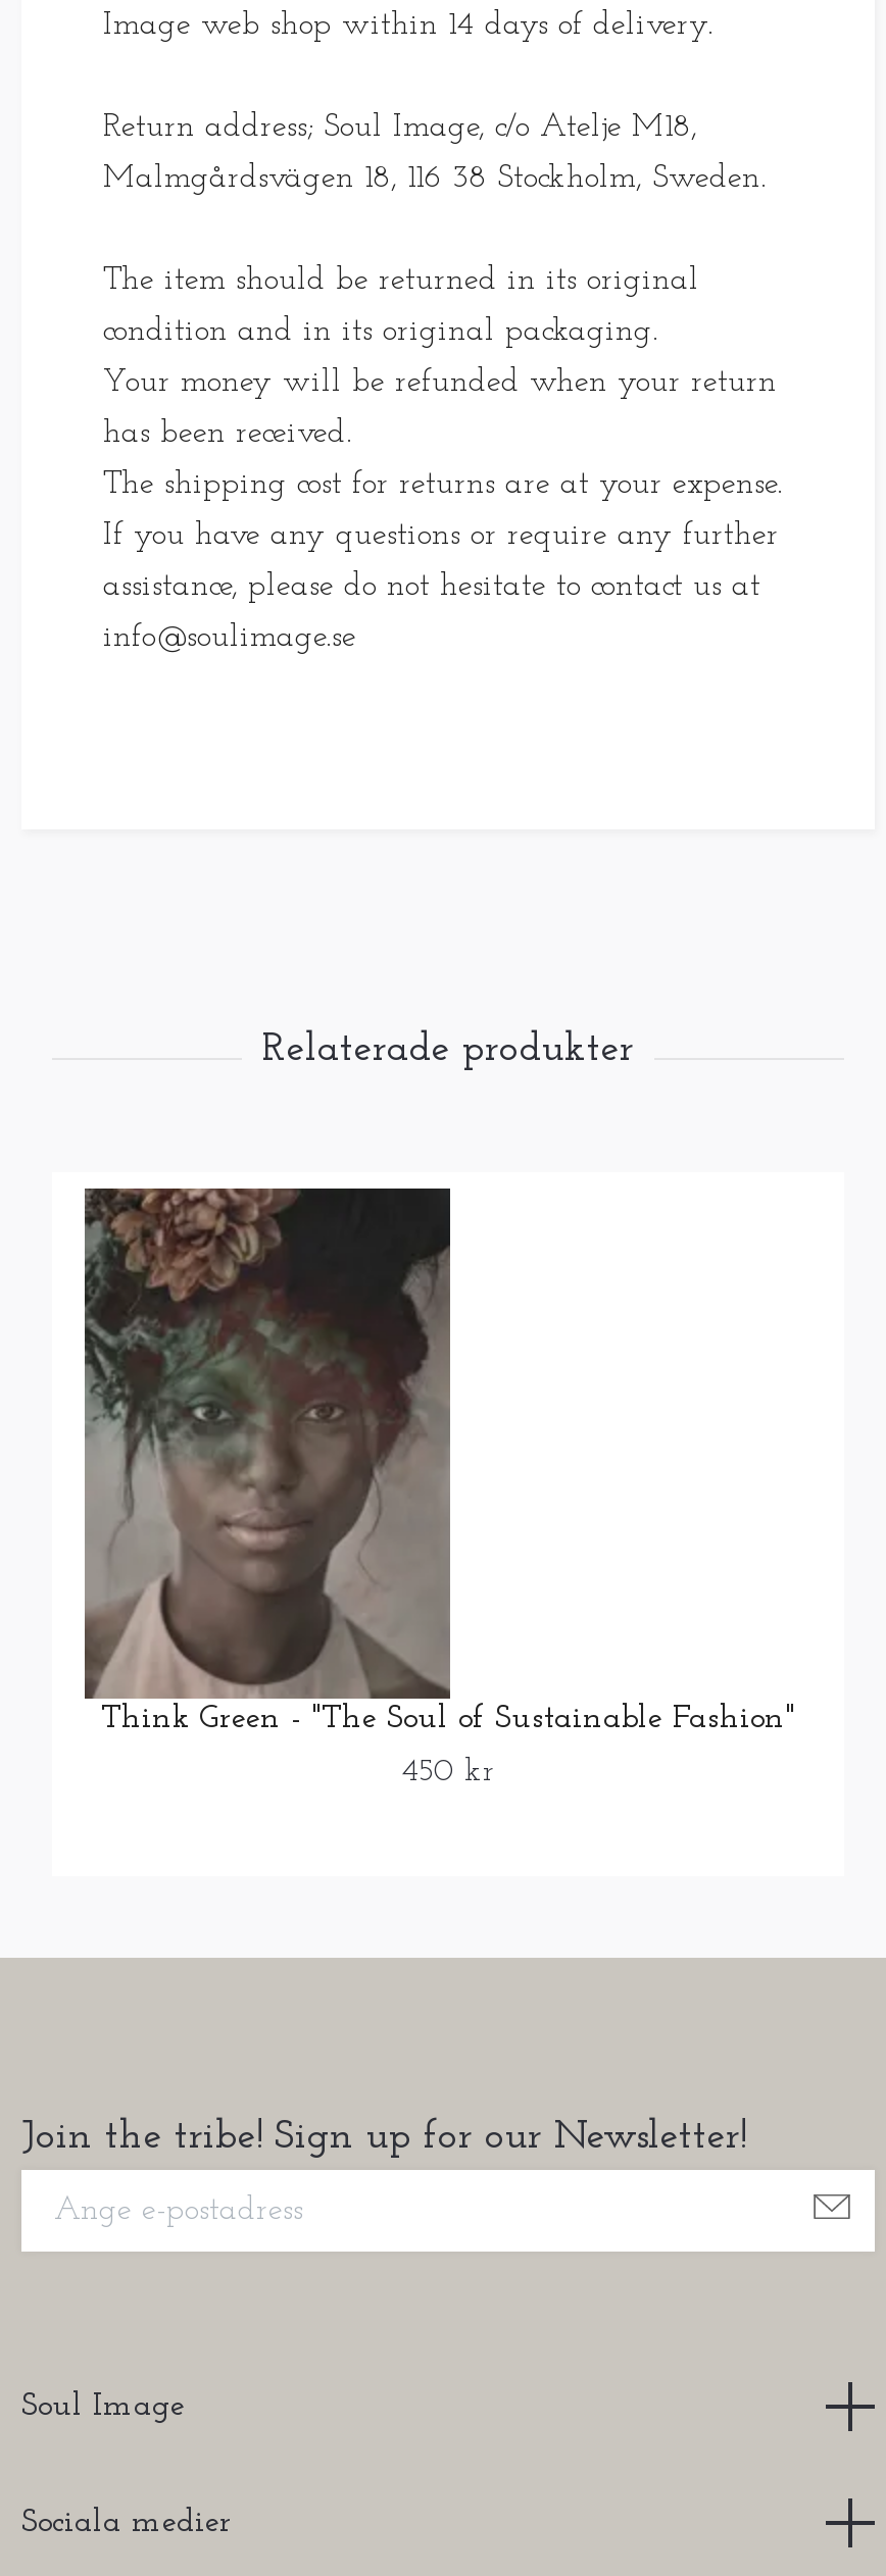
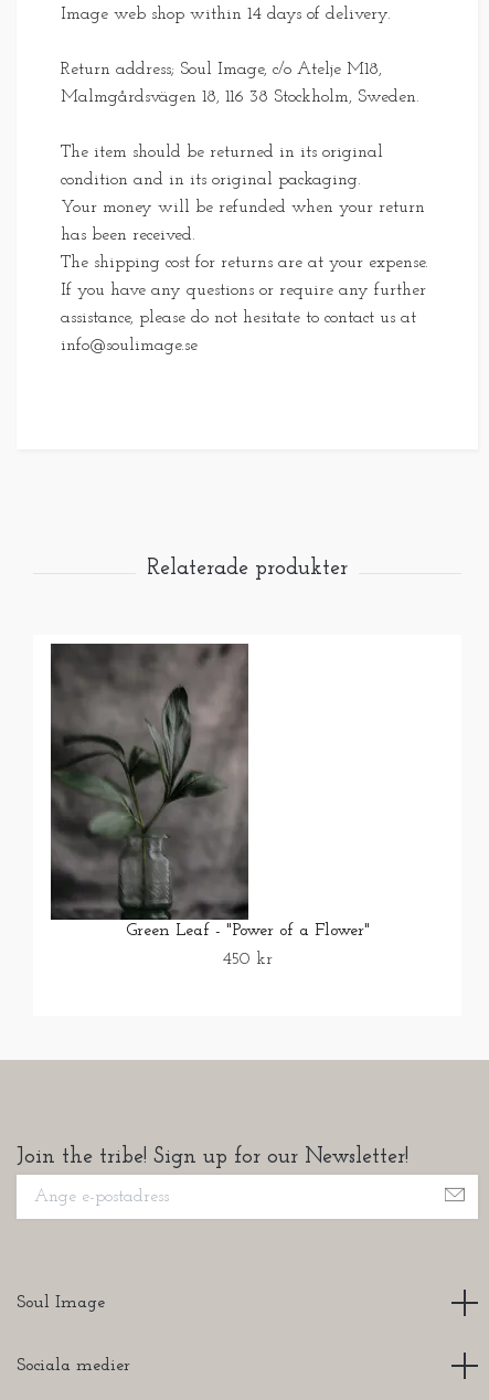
- [image]
- Think Green - "The Soul of Sustainable Fashion"
+ [image]
+ Green Leaf - "Power of a Flower"
